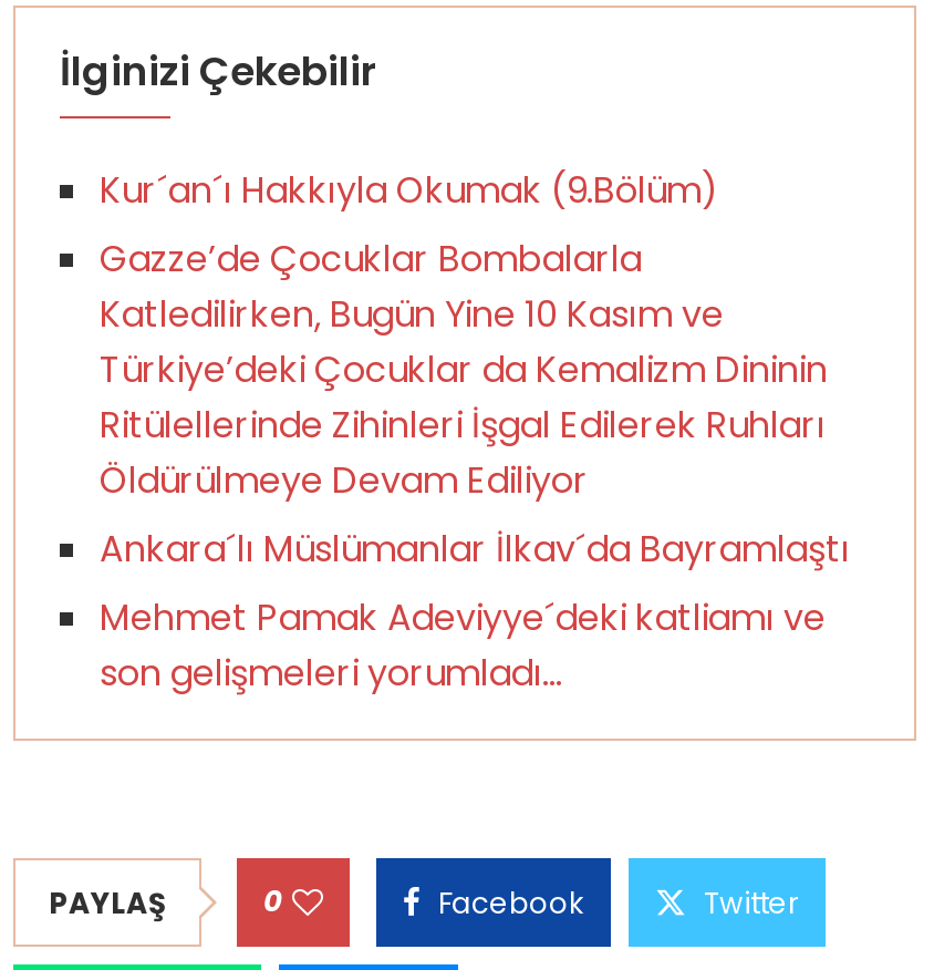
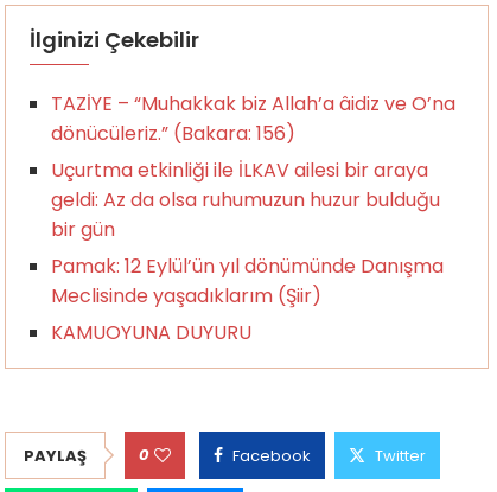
- Kur´an´ı Hakkıyla Okumak (9.Bölüm)
- Gazze’de Çocuklar Bombalarla
- Katledilirken, Bugün Yine 10 Kasım ve
- Türkiye’deki Çocuklar da Kemalizm Dininin
- Ritülellerinde Zihinleri İşgal Edilerek Ruhları
- Öldürülmeye Devam Ediliyor
- Ankara´lı Müslümanlar İlkav´da Bayramlaştı
- Mehmet Pamak Adeviyye´deki katliamı ve
- son gelişmeleri yorumladı…
+ TAZİYE – “Muhakkak biz Allah’a âidiz ve O’na
+ dönücüleriz.” (Bakara: 156)
+ Uçurtma etkinliği ile İLKAV ailesi bir araya
+ geldi: Az da olsa ruhumuzun huzur bulduğu
+ bir gün
+ Pamak: 12 Eylül’ün yıl dönümünde Danışma
+ Meclisinde yaşadıklarım (Şiir)
+ KAMUOYUNA DUYURU
